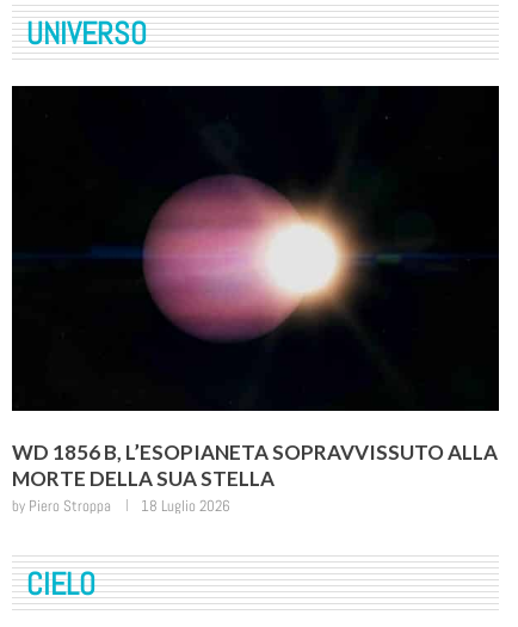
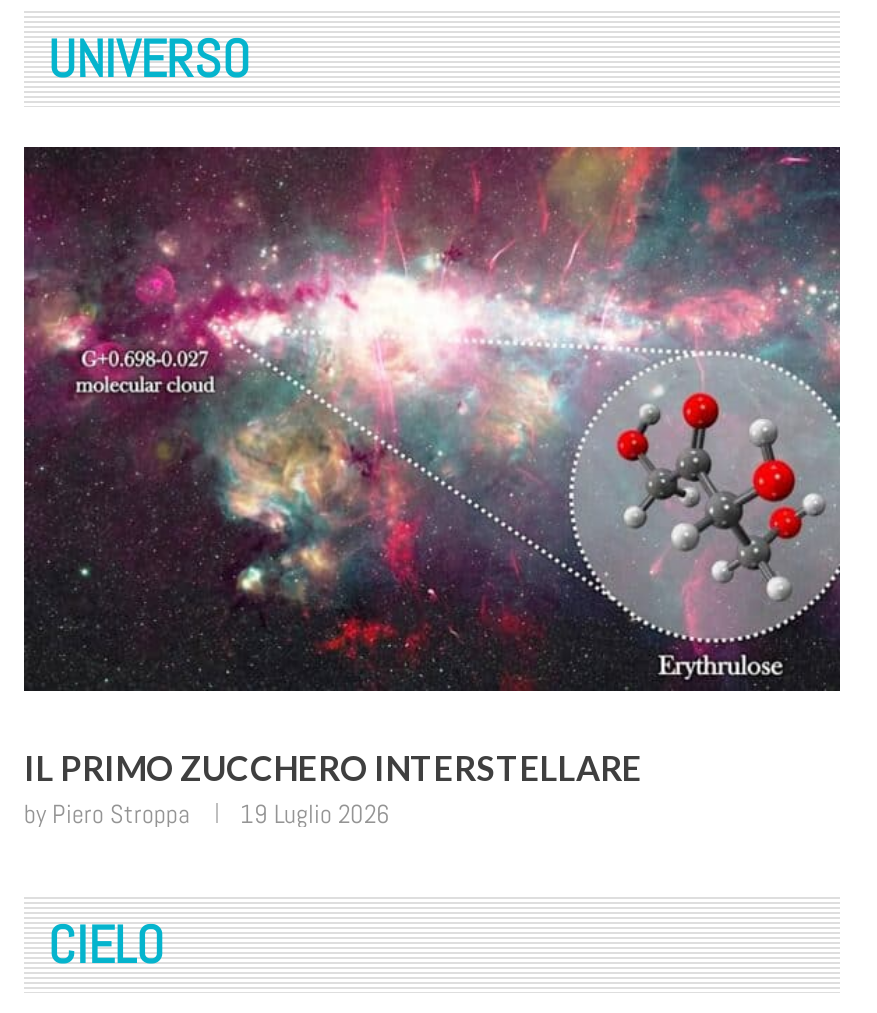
- [image]
- WD 1856 B, L’ESOPIANETA SOPRAVVISSUTO ALLA
- MORTE DELLA SUA STELLA
+ [image]
+ IL PRIMO ZUCCHERO INTERSTELLARE

- by Piero Stroppa 18 Luglio 2026
+ by Piero Stroppa 19 Luglio 2026
